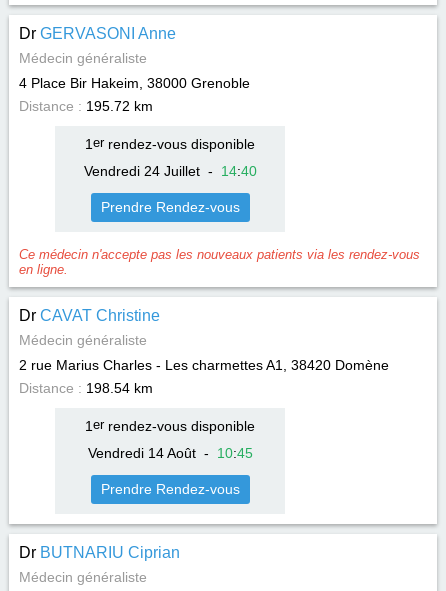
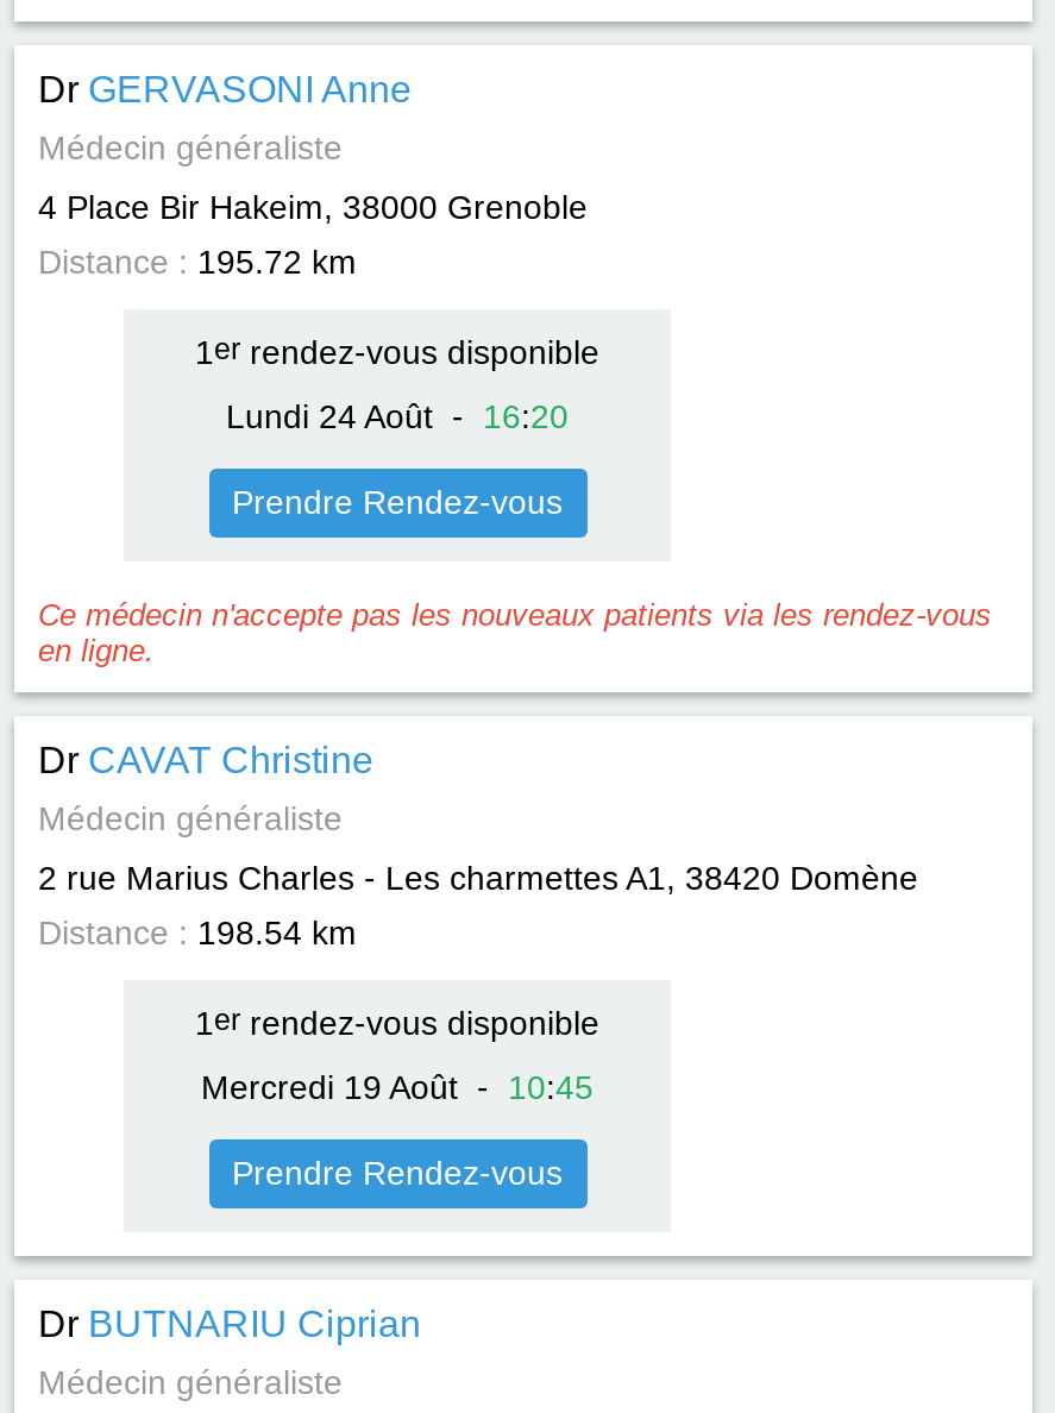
- Vendredi 24 Juillet - 14:40
+ Lundi 24 Août - 16:20

- Vendredi 14 Août - 10:45
+ Mercredi 19 Août - 10:45
